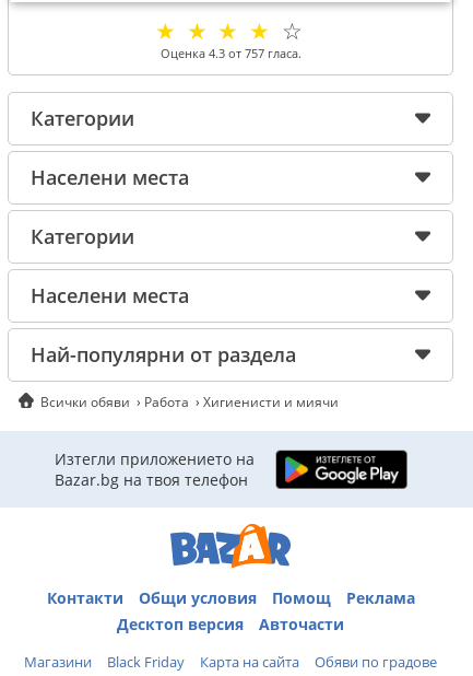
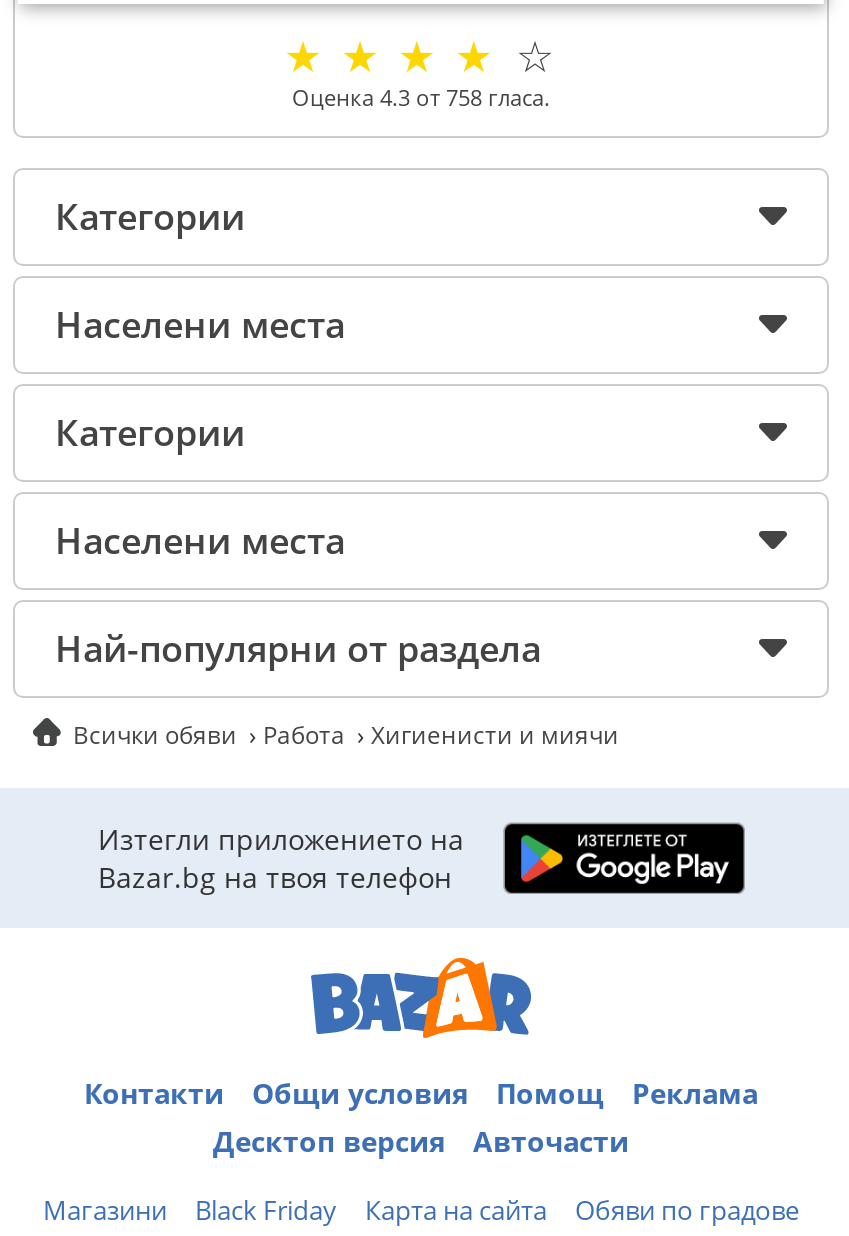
- Оценка 4.3 от 757 гласа.
+ Оценка 4.3 от 758 гласа.
